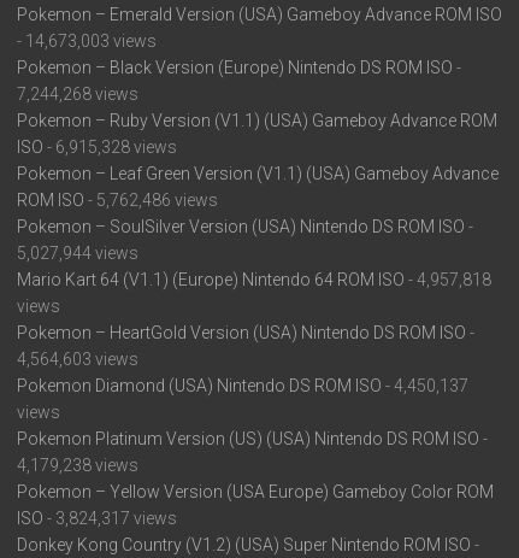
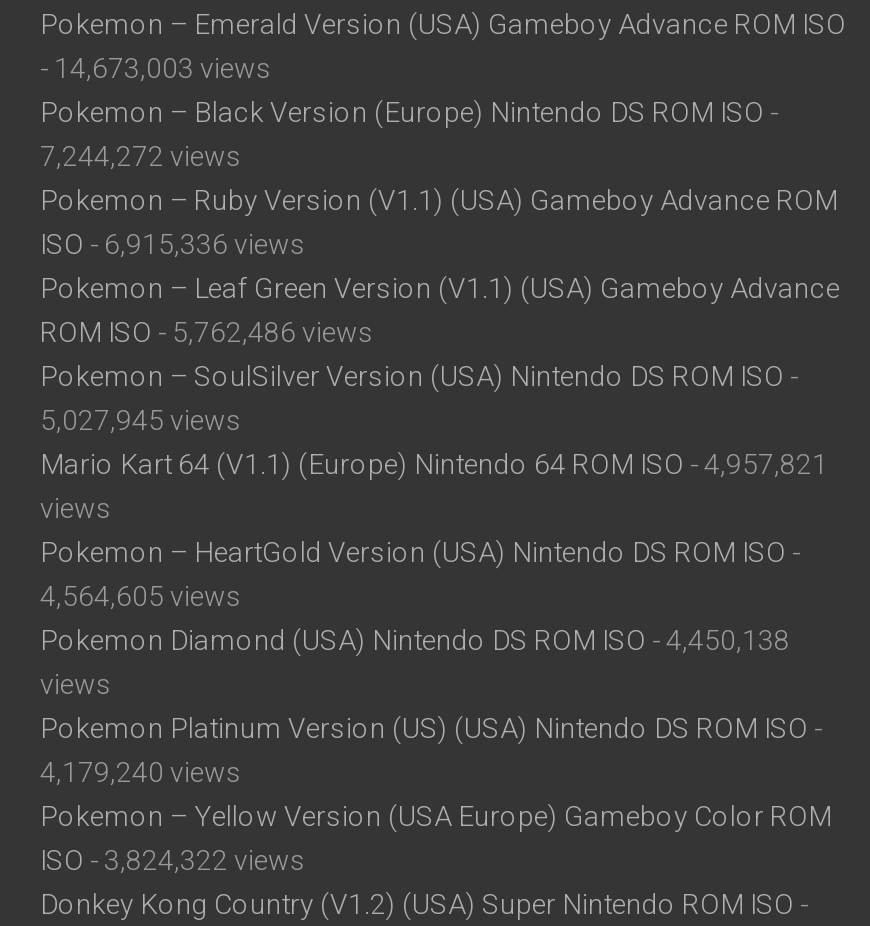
- 7,244,268 views
+ 7,244,272 views

- ISO - 6,915,328 views
+ ISO - 6,915,336 views

- 5,027,944 views
+ 5,027,945 views

- Mario Kart 64 (V1.1) (Europe) Nintendo 64 ROM ISO - 4,957,818
+ Mario Kart 64 (V1.1) (Europe) Nintendo 64 ROM ISO - 4,957,821

- 4,564,603 views
+ 4,564,605 views

- Pokemon Diamond (USA) Nintendo DS ROM ISO - 4,450,137
+ Pokemon Diamond (USA) Nintendo DS ROM ISO - 4,450,138

- 4,179,238 views
+ 4,179,240 views

- ISO - 3,824,317 views
+ ISO - 3,824,322 views
